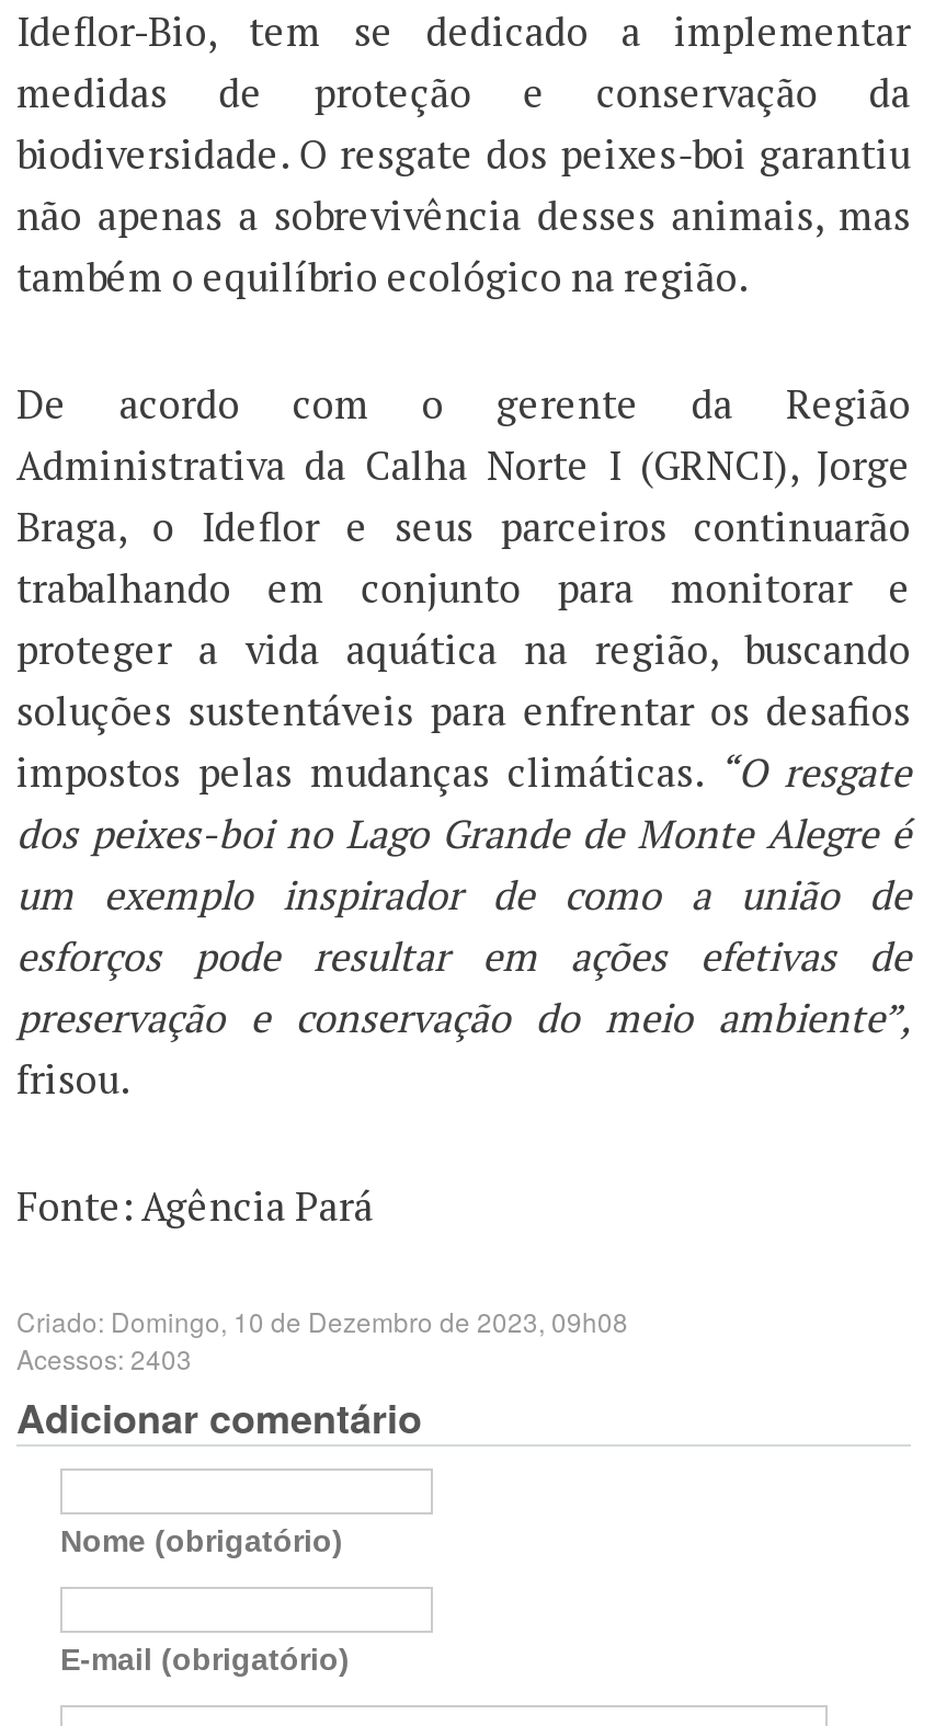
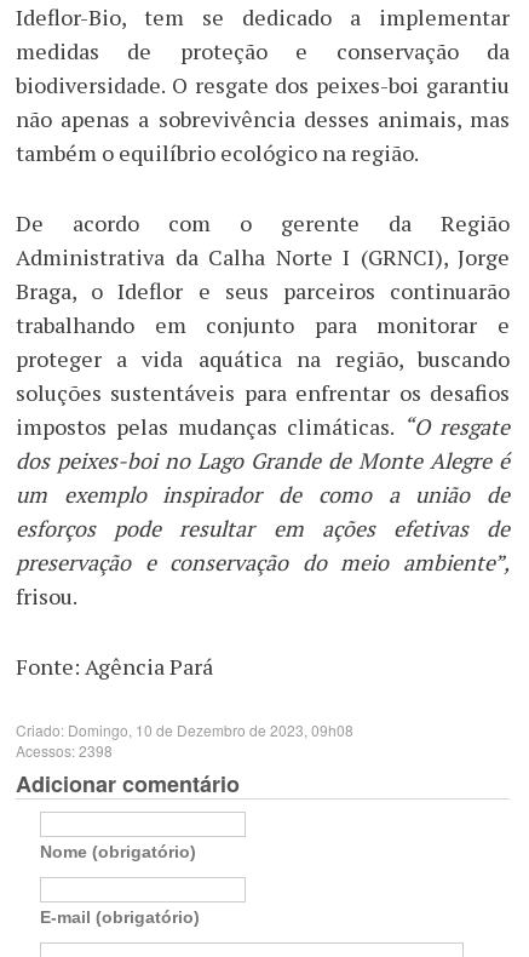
- Acessos: 2403
+ Acessos: 2398
